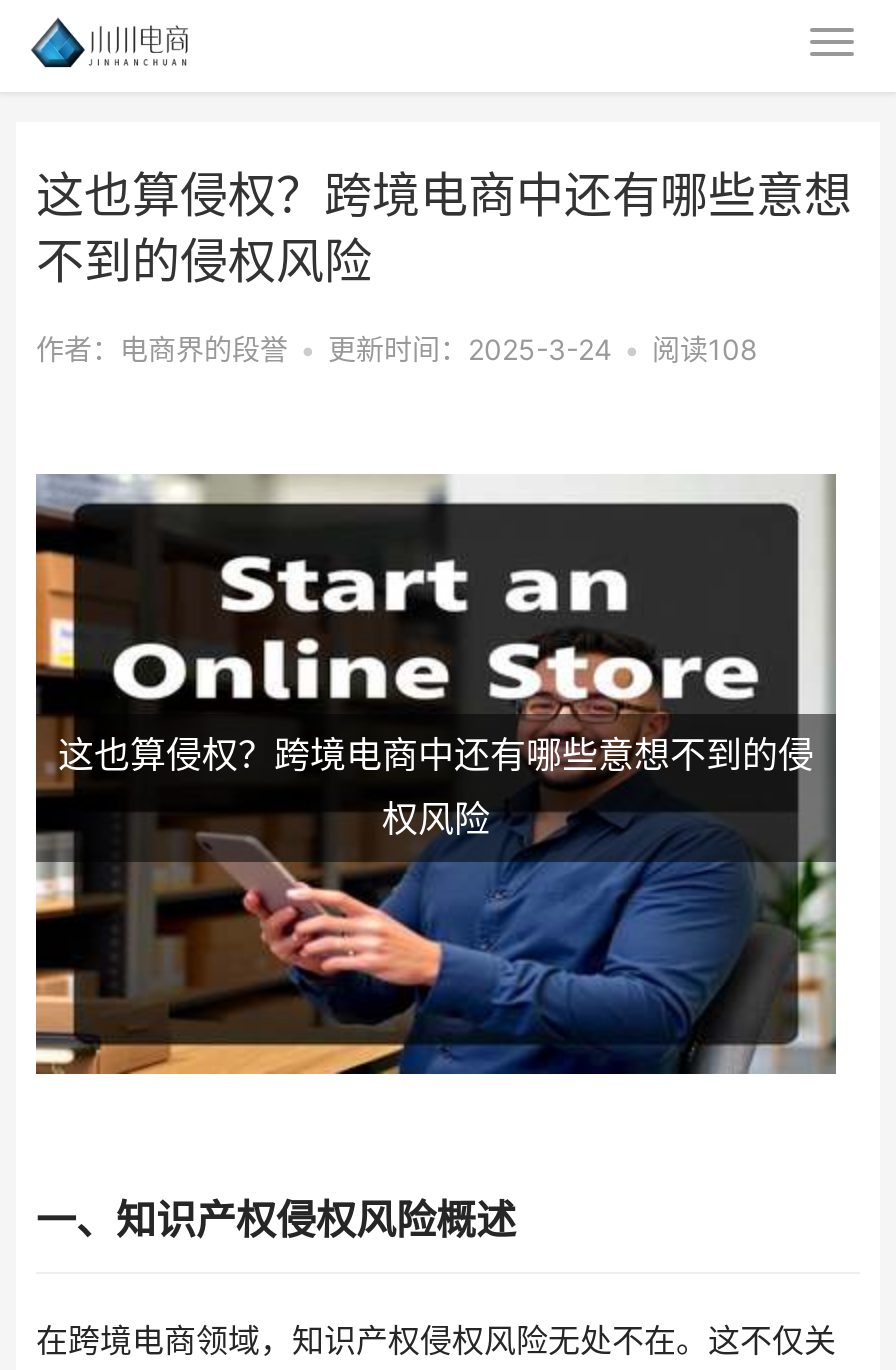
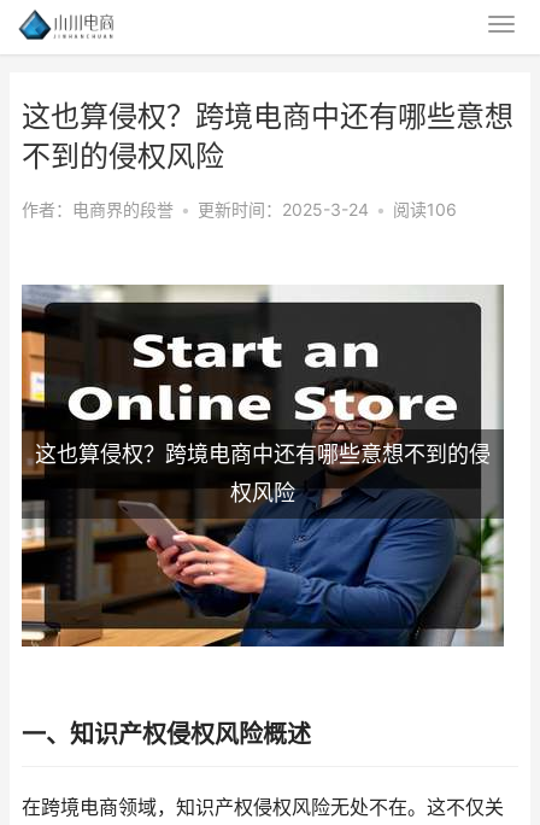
- 作者：电商界的段誉 • 更新时间：2025-3-24 • 阅读108
+ 作者：电商界的段誉 • 更新时间：2025-3-24 • 阅读106
